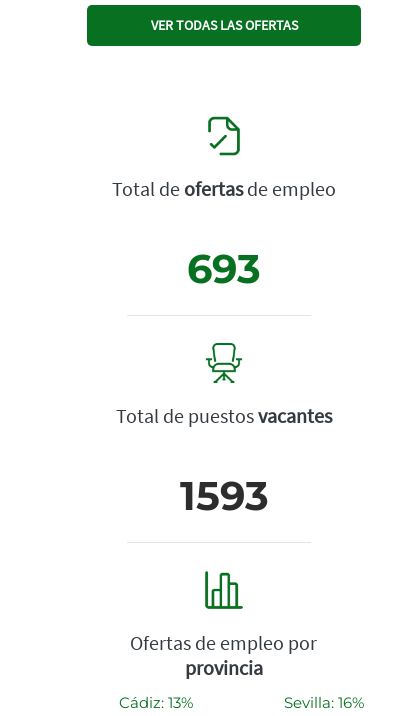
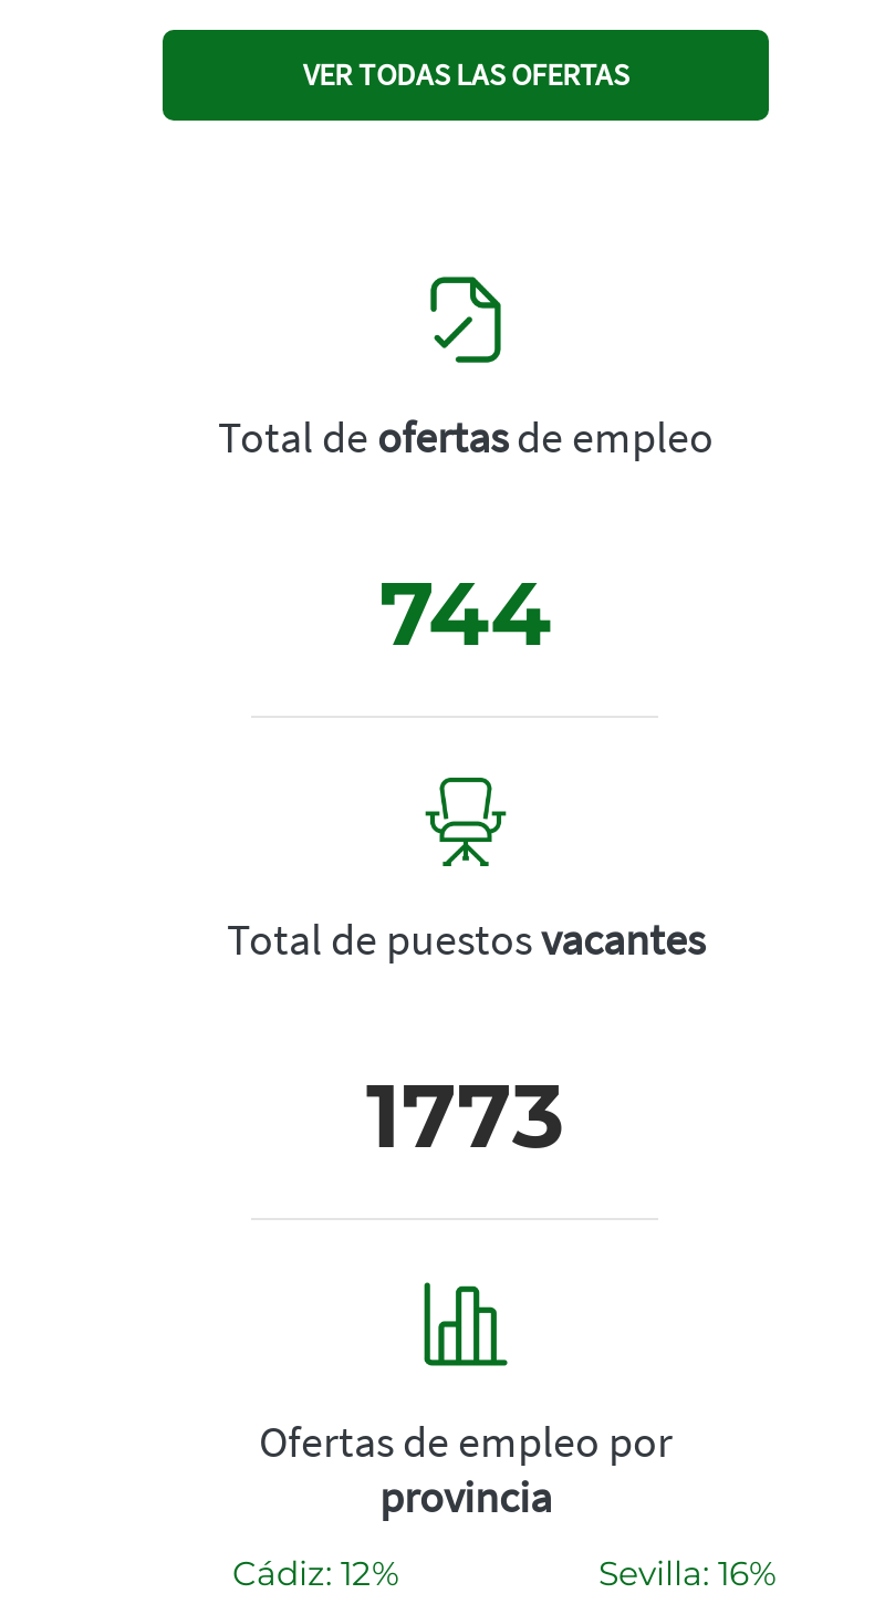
- 693
+ 744

- 1593
+ 1773

- Cádiz: 13%
+ Cádiz: 12%
